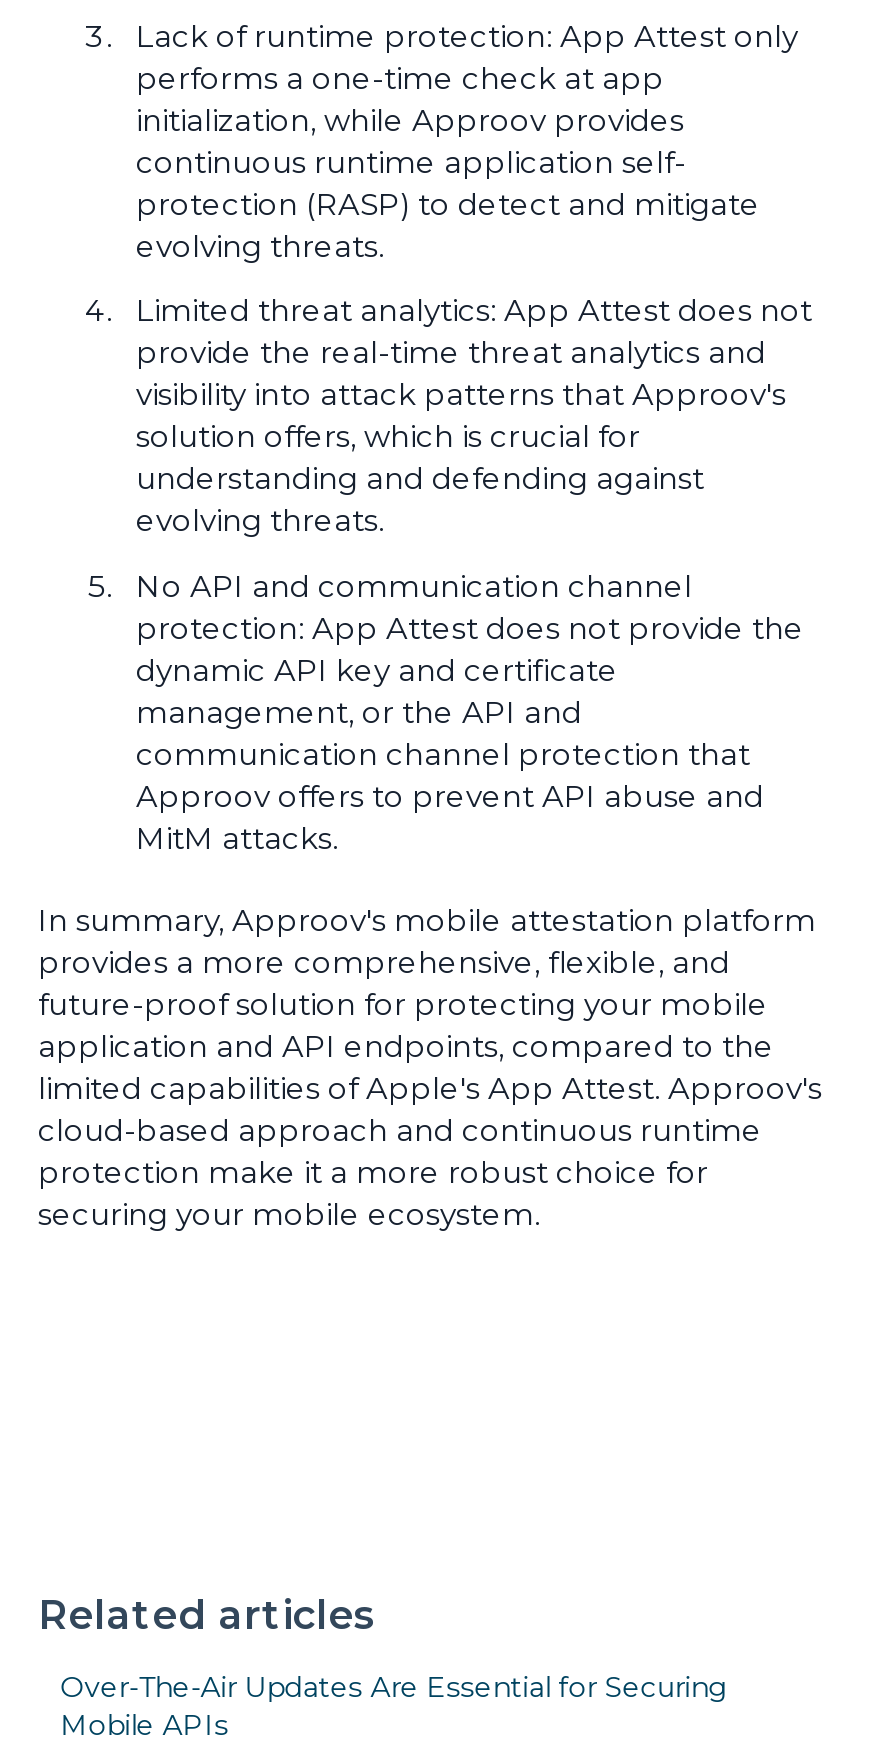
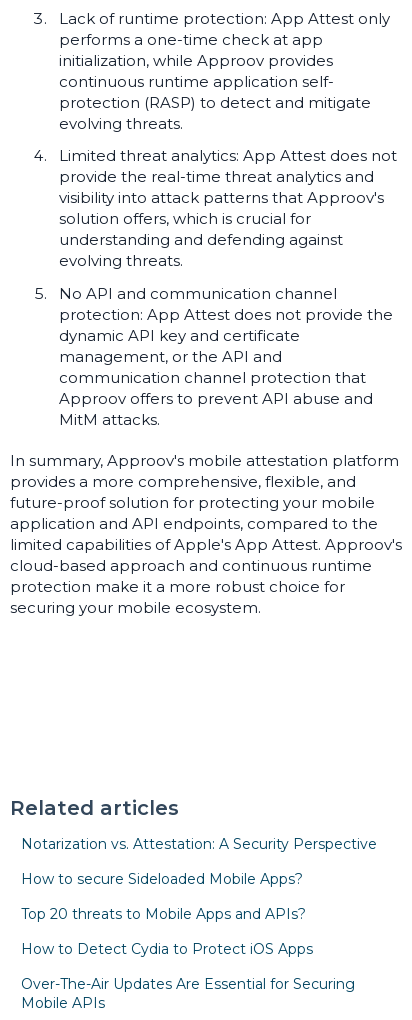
+ Notarization vs. Attestation: A Security Perspective
+ How to secure Sideloaded Mobile Apps?
+ Top 20 threats to Mobile Apps and APIs?
+ How to Detect Cydia to Protect iOS Apps
